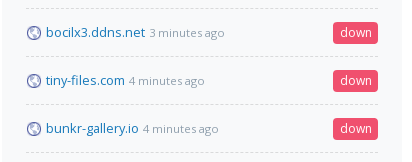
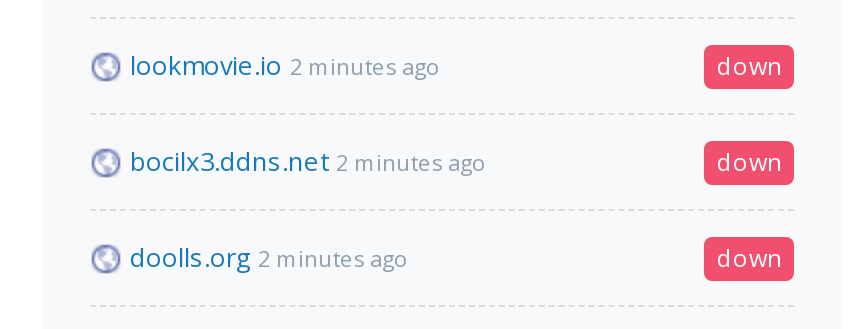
- bocilx3.ddns.net 3 minutes ago
+ lookmovie.io 2 minutes ago

- tiny-files.com 4 minutes ago
+ bocilx3.ddns.net 2 minutes ago

- bunkr-gallery.io 4 minutes ago
+ doolls.org 2 minutes ago
